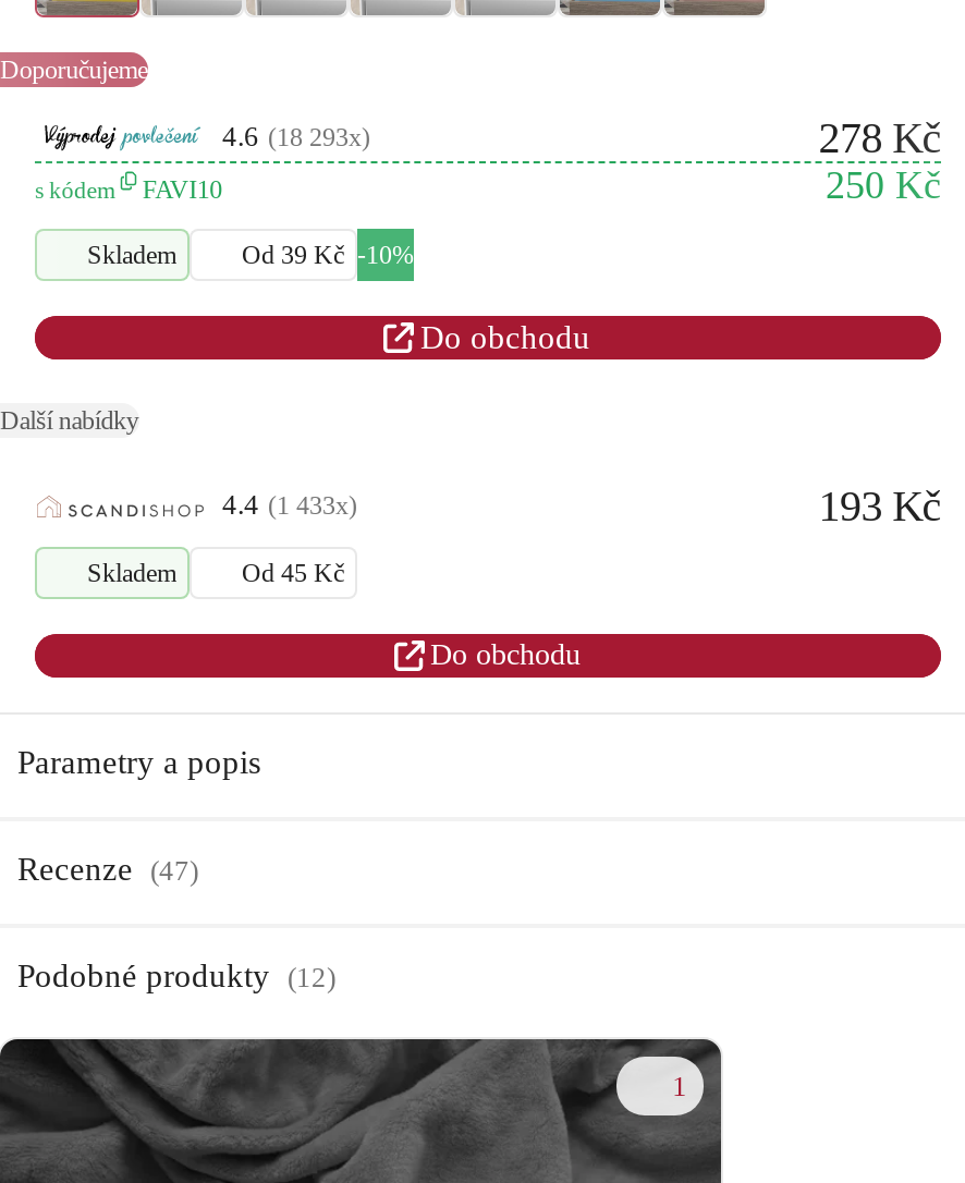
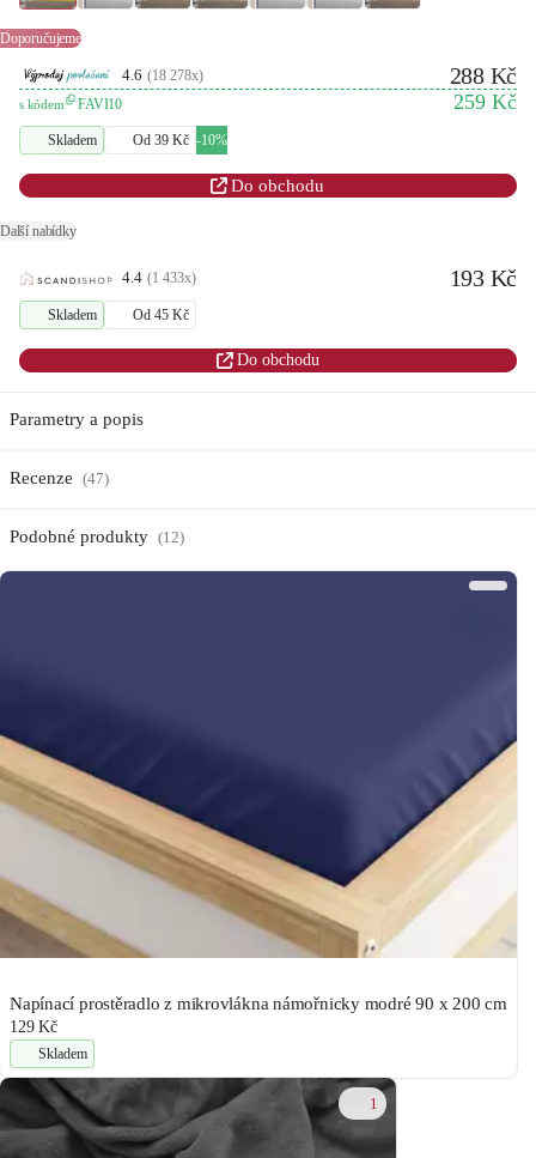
- 4.6 (18 293x)
- 278 Kč
+ 4.6 (18 278x)
+ 288 Kč

- 250 Kč
+ 259 Kč

+ [image]
+ Napínací prostěradlo z mikrovlákna námořnicky modré 90 x 200 cm
+ 129 Kč
+ Skladem
